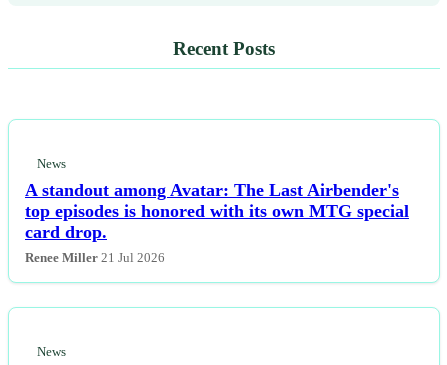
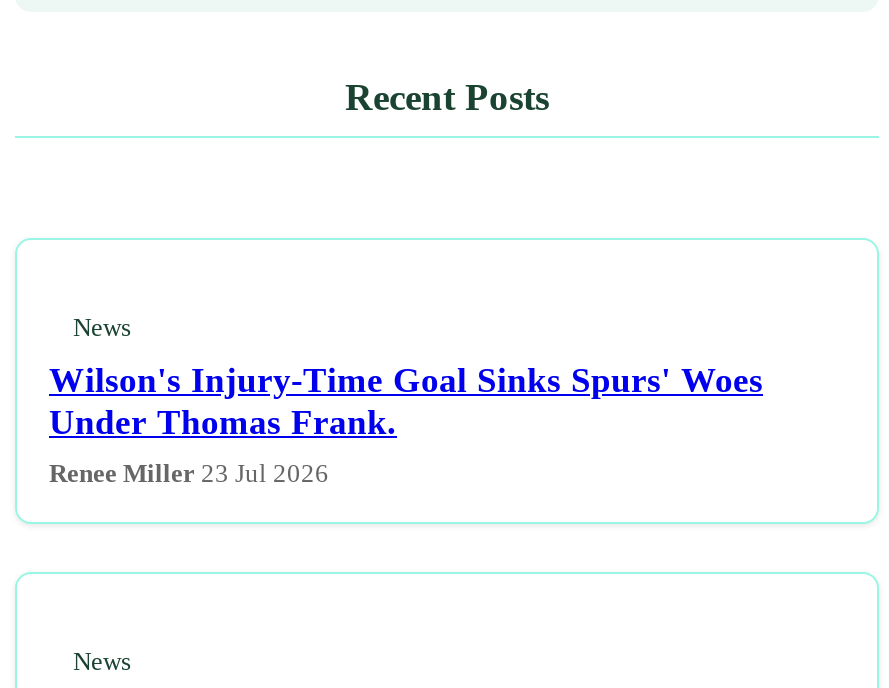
- A standout among Avatar: The Last Airbender's
- top episodes is honored with its own MTG special
- card drop.
- Renee Miller 21 Jul 2026
+ Wilson's Injury-Time Goal Sinks Spurs' Woes
+ Under Thomas Frank.
+ Renee Miller 23 Jul 2026
